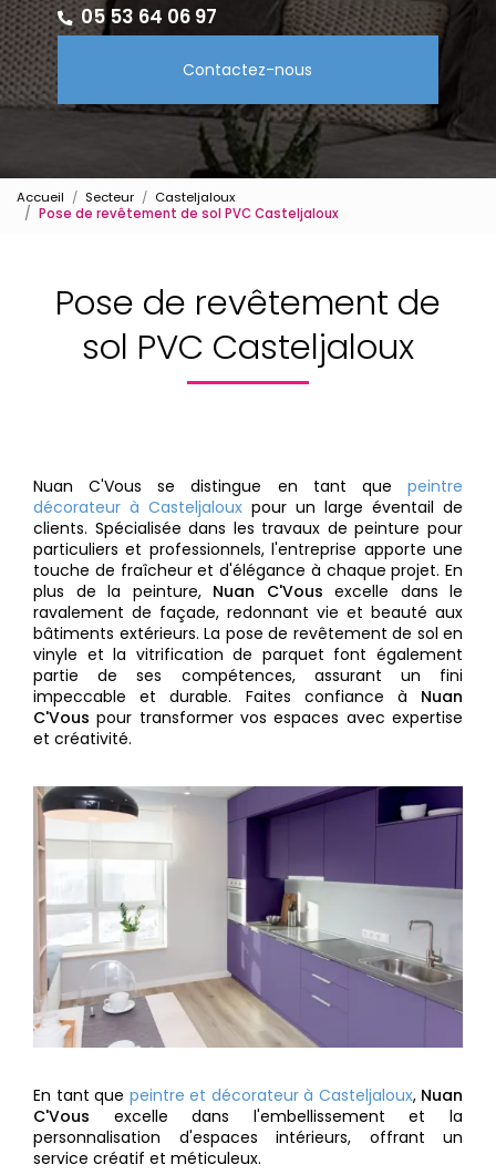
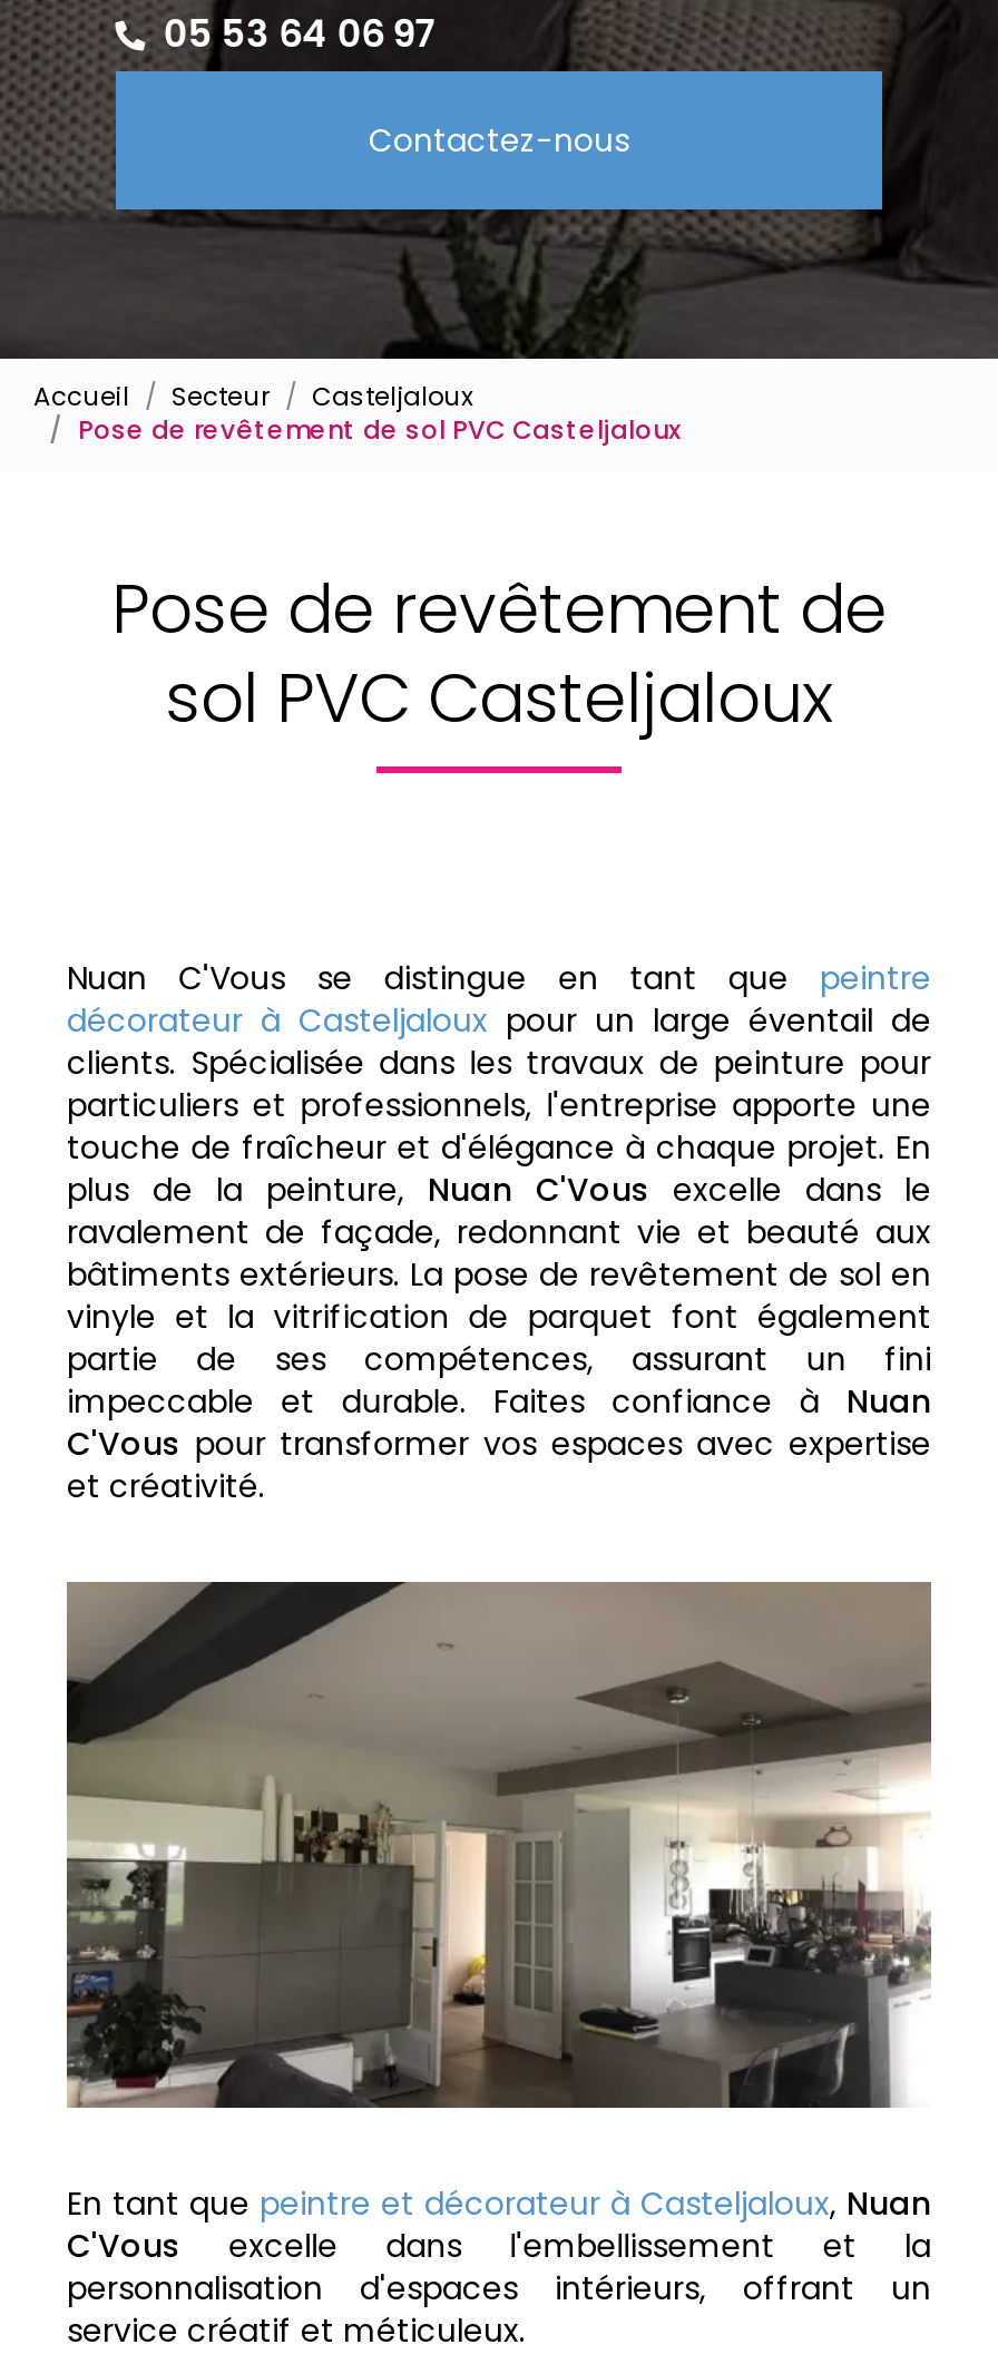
- [image]
+ [image]
